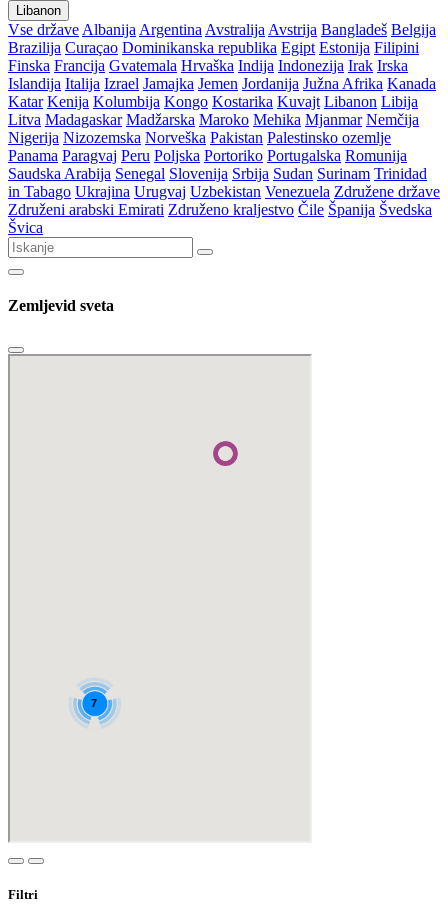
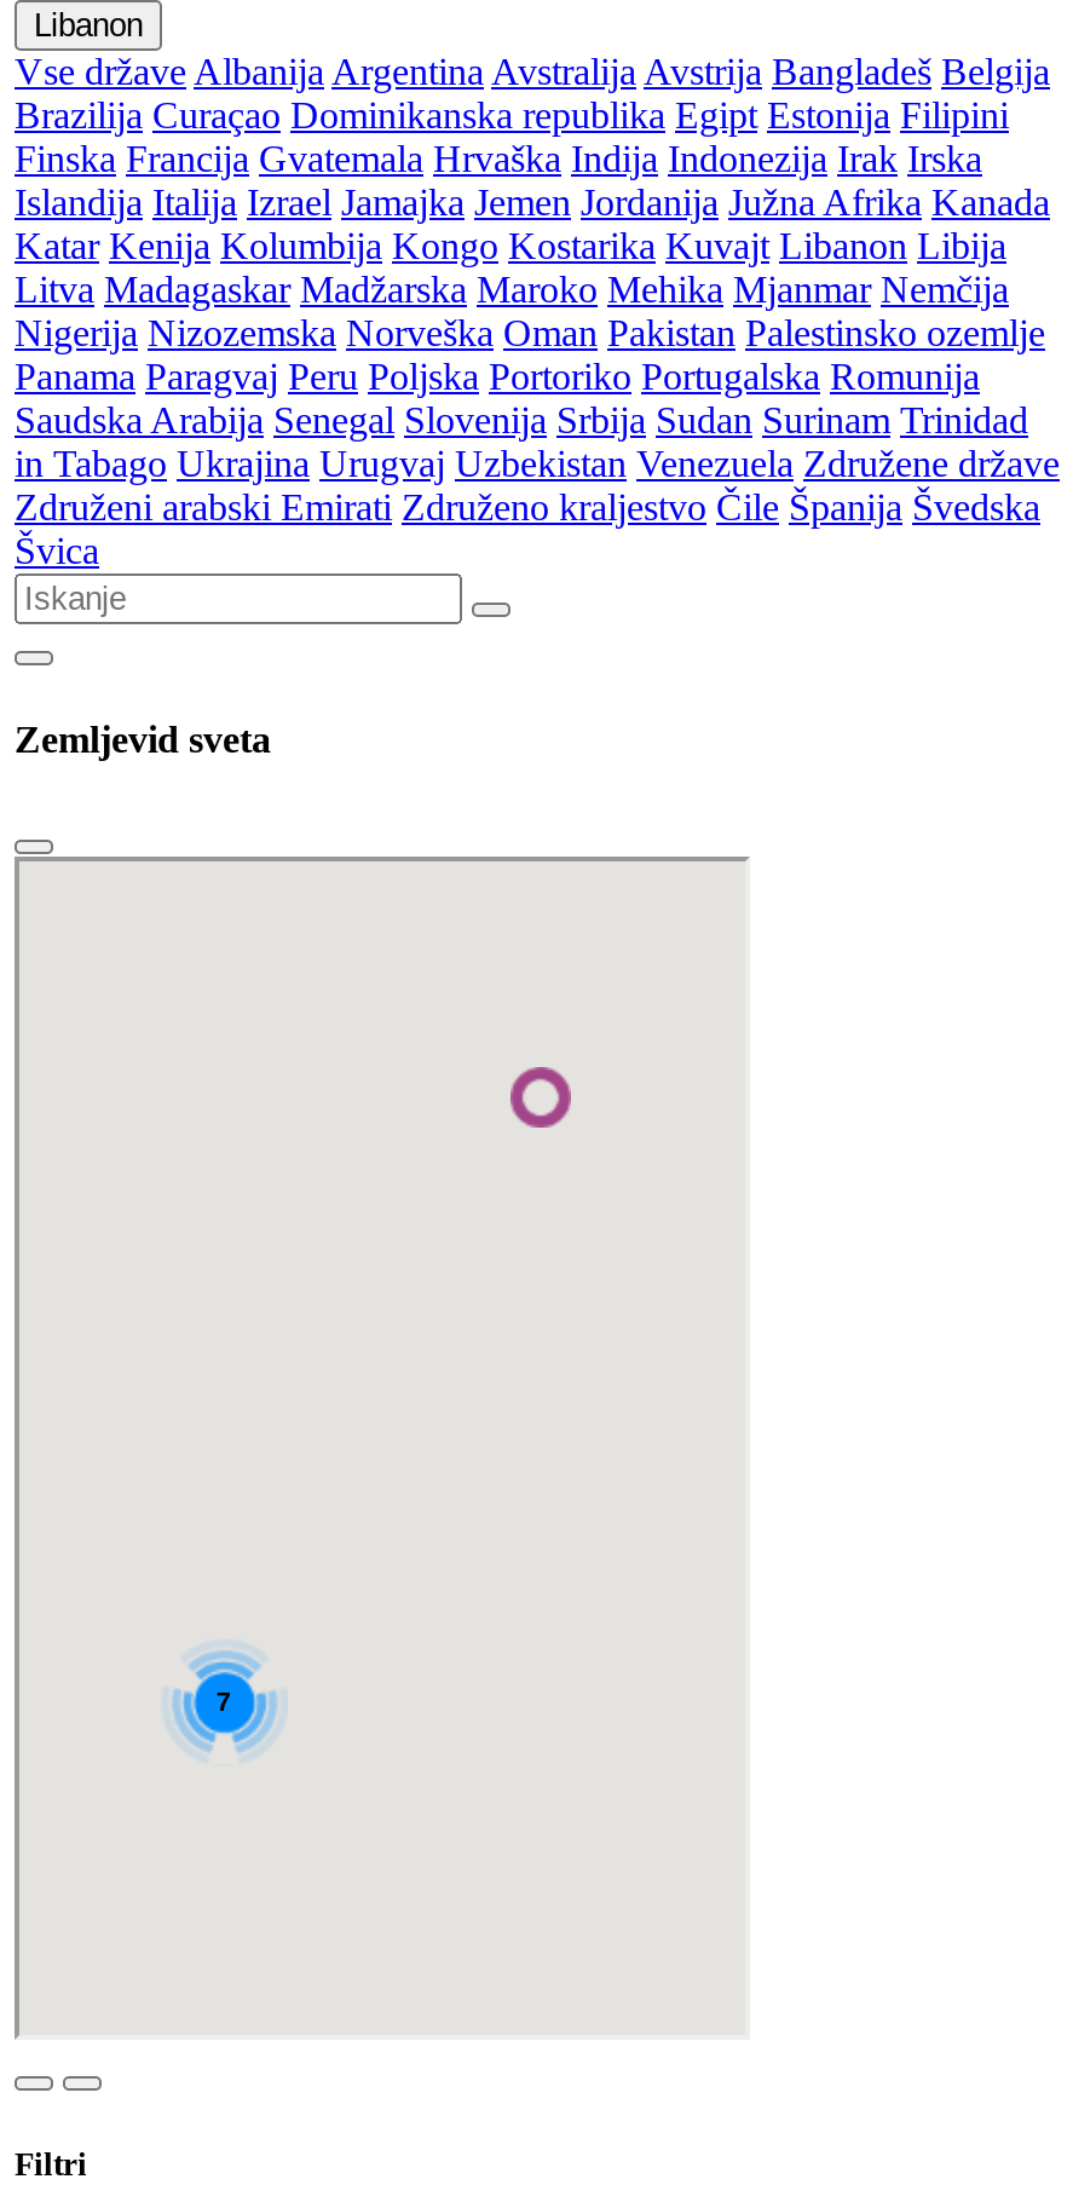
- Nigerija Nizozemska Norveška Pakistan Palestinsko ozemlje
+ Nigerija Nizozemska Norveška Oman Pakistan Palestinsko ozemlje
